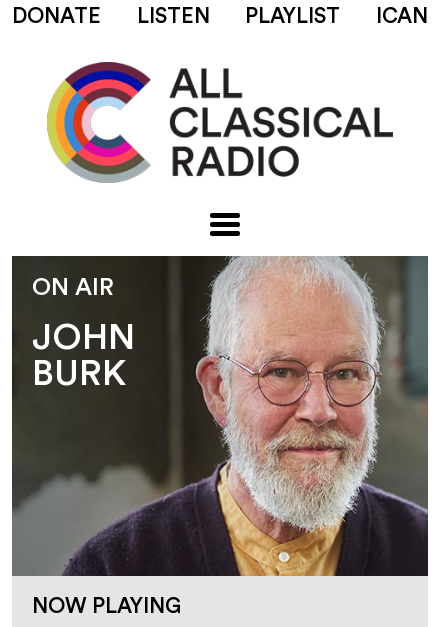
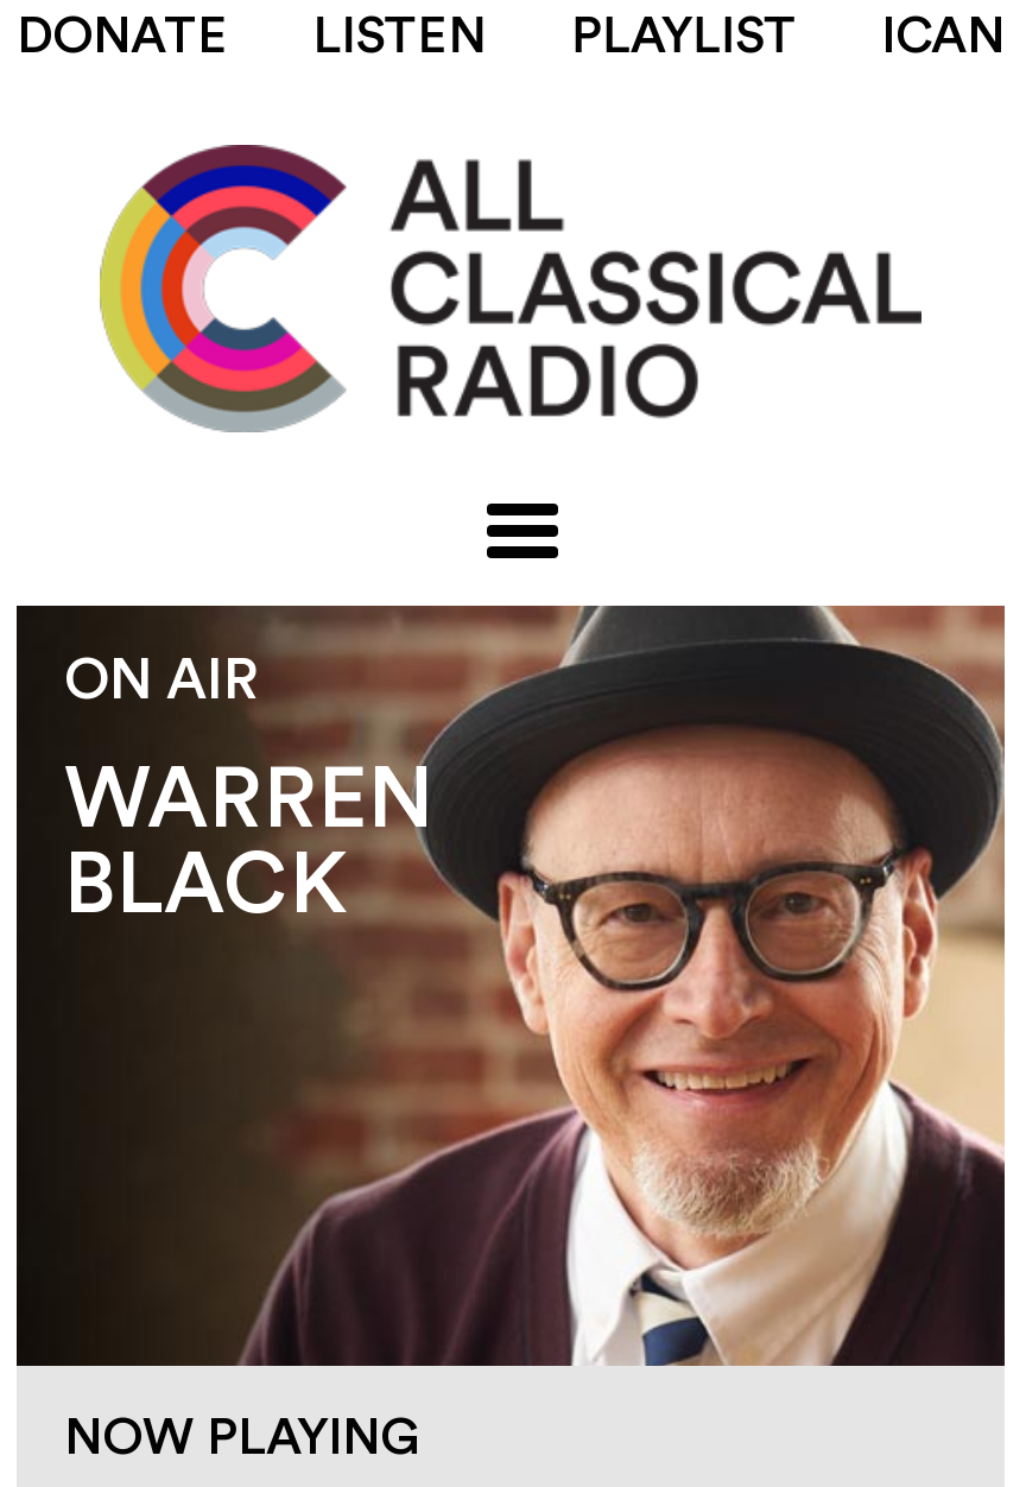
- [image]
- JOHN
- BURK
+ [image]
+ WARREN
+ BLACK
